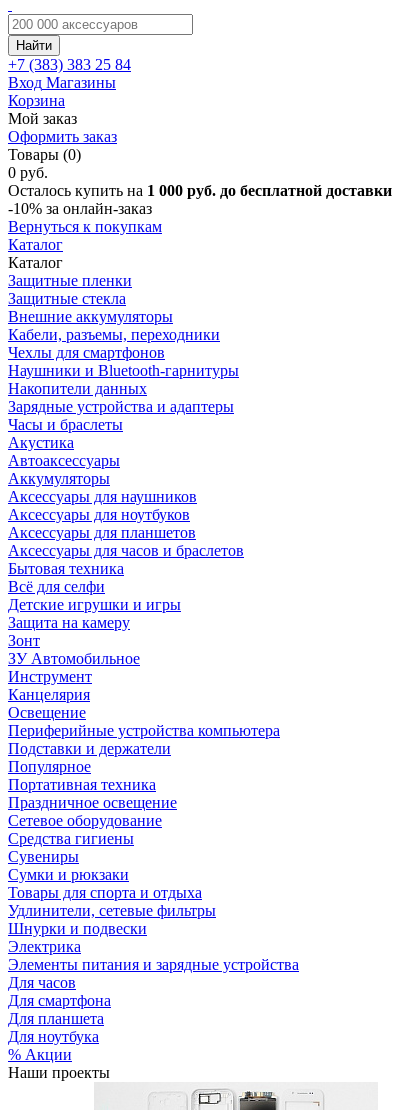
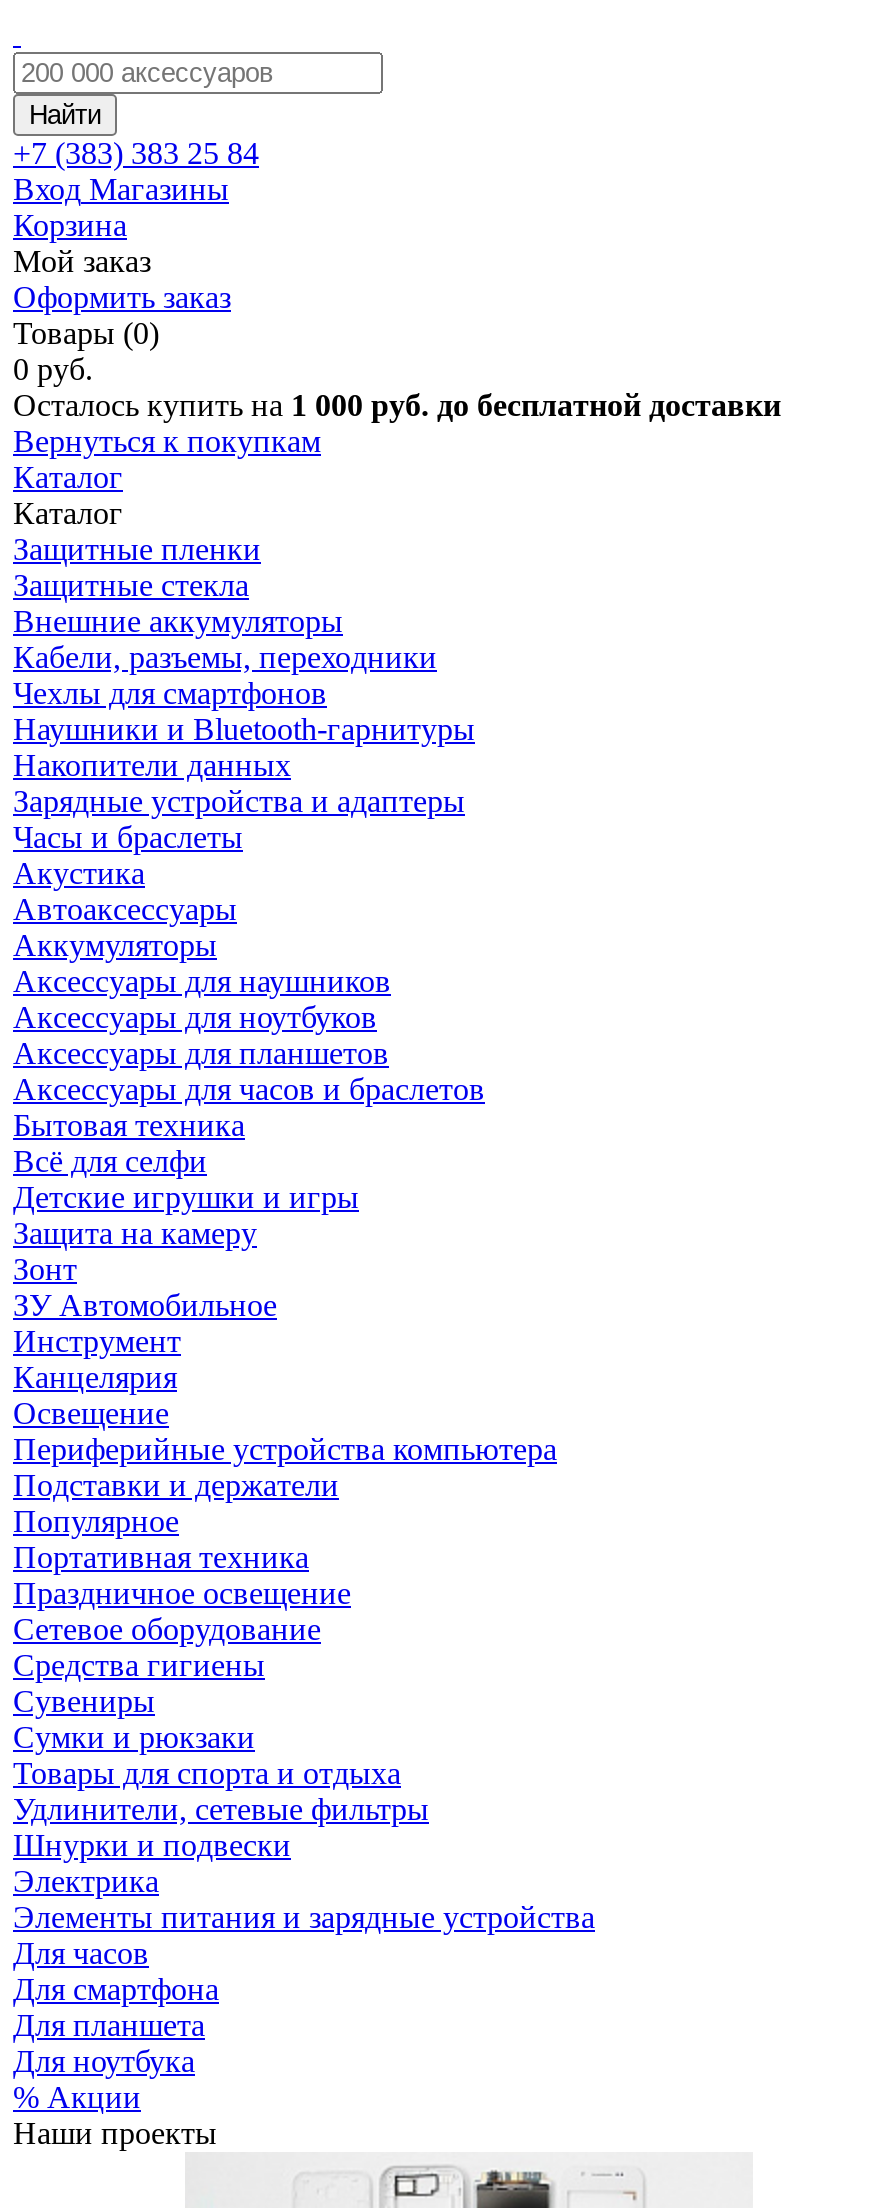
- -10% за онлайн-заказ
